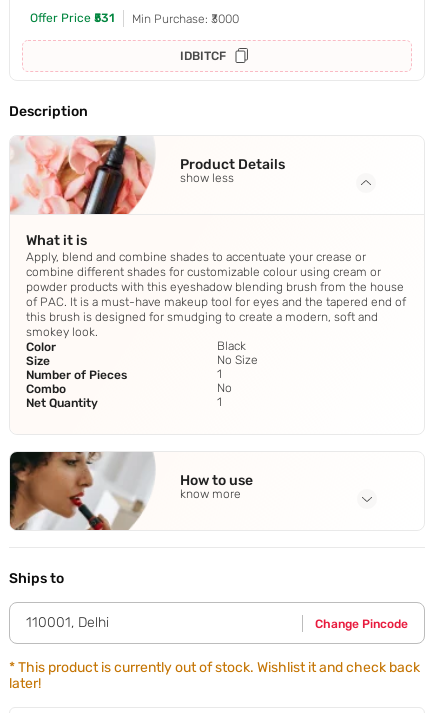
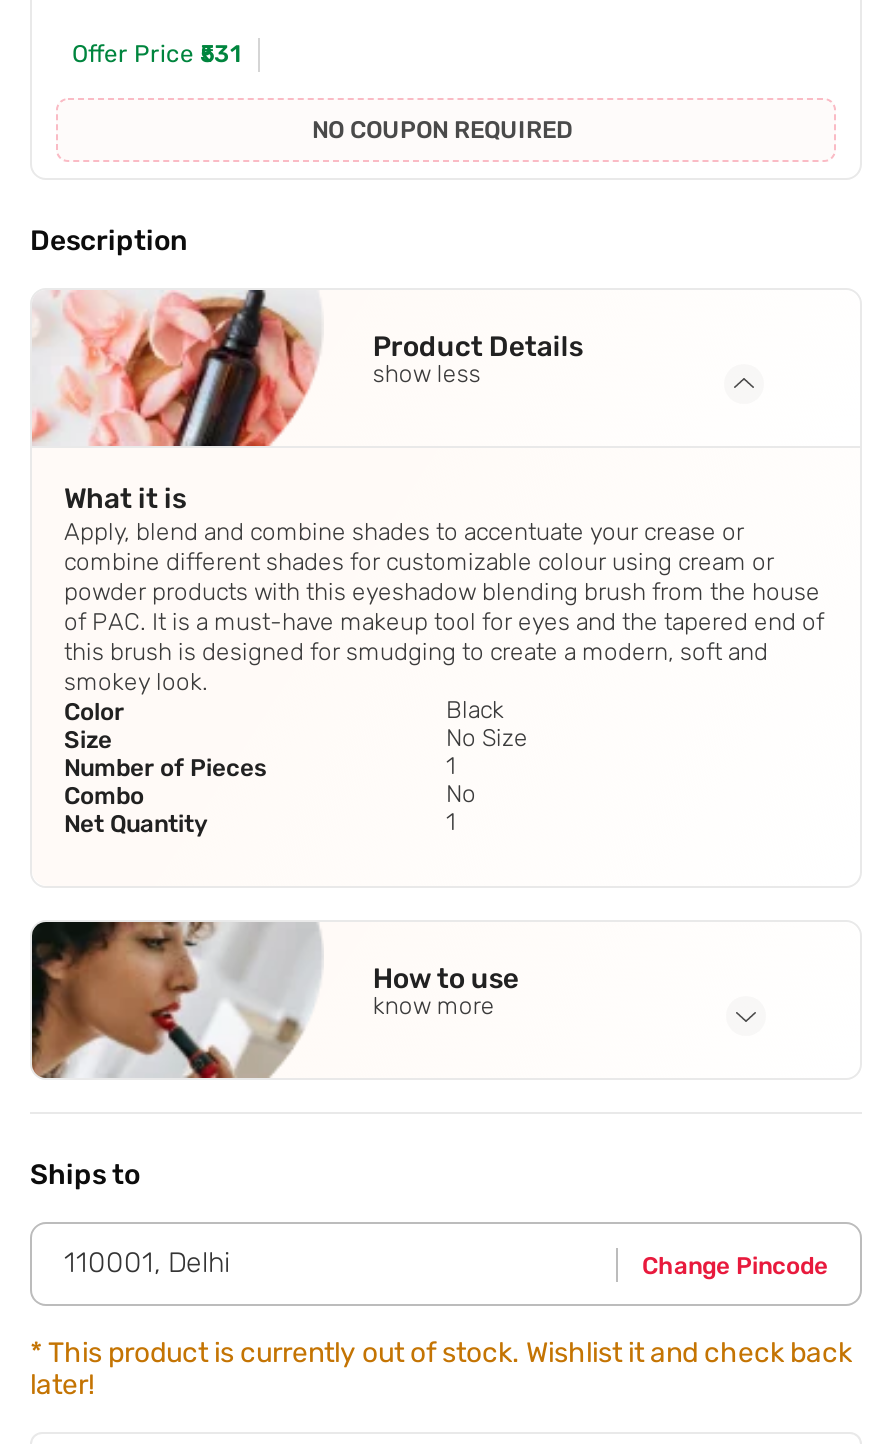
- Min Purchase: ₹3000
- IDBITCF
+ NO COUPON REQUIRED
